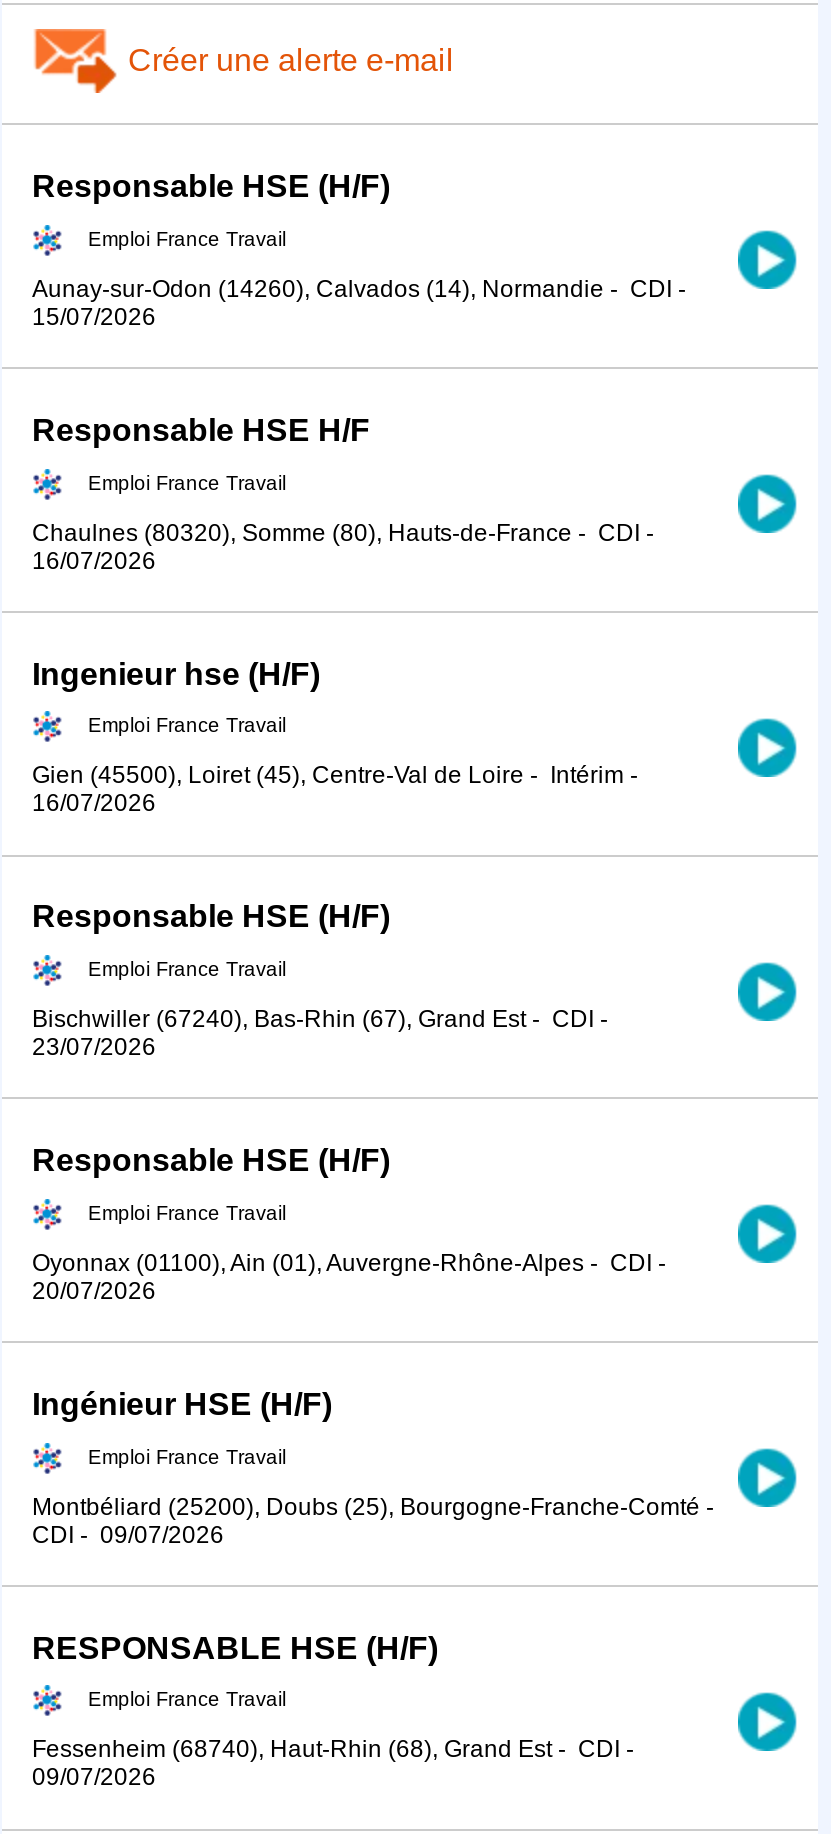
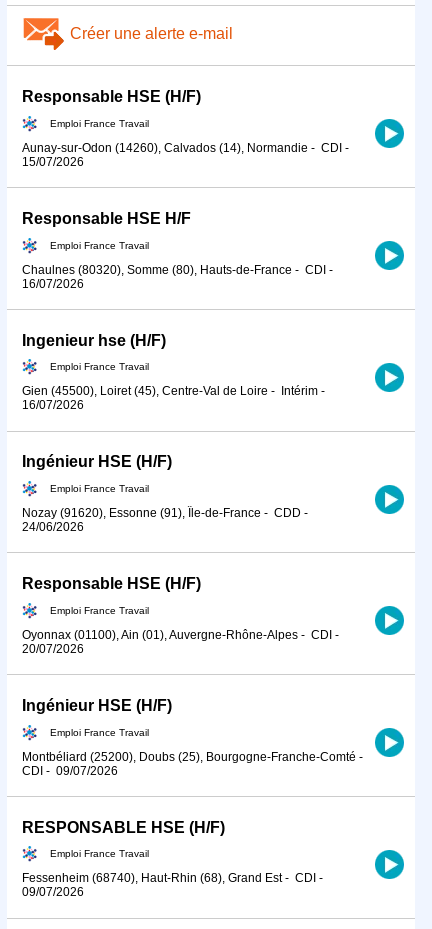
- Responsable HSE (H/F)
+ Ingénieur HSE (H/F)

- Bischwiller (67240), Bas-Rhin (67), Grand Est - CDI -
- 23/07/2026
+ Nozay (91620), Essonne (91), Île-de-France - CDD -
+ 24/06/2026
